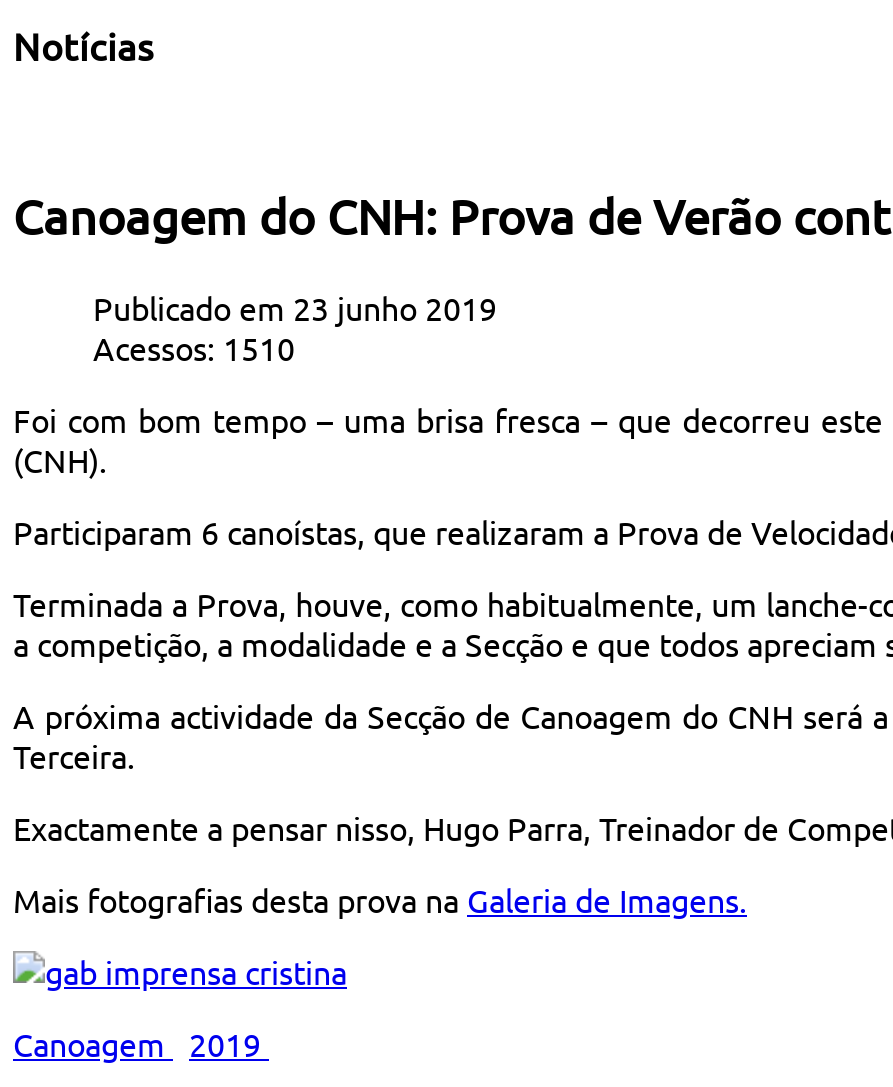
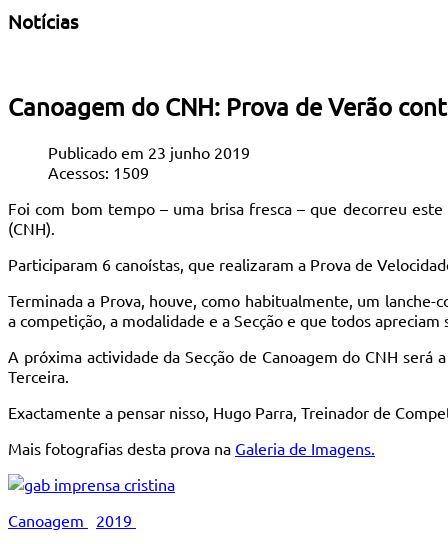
- Acessos: 1510
+ Acessos: 1509
